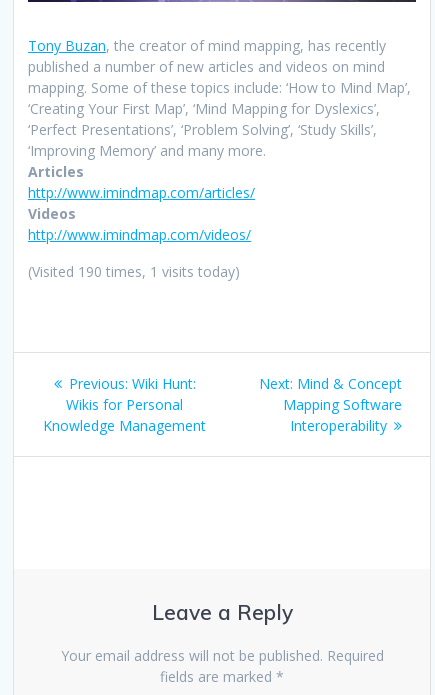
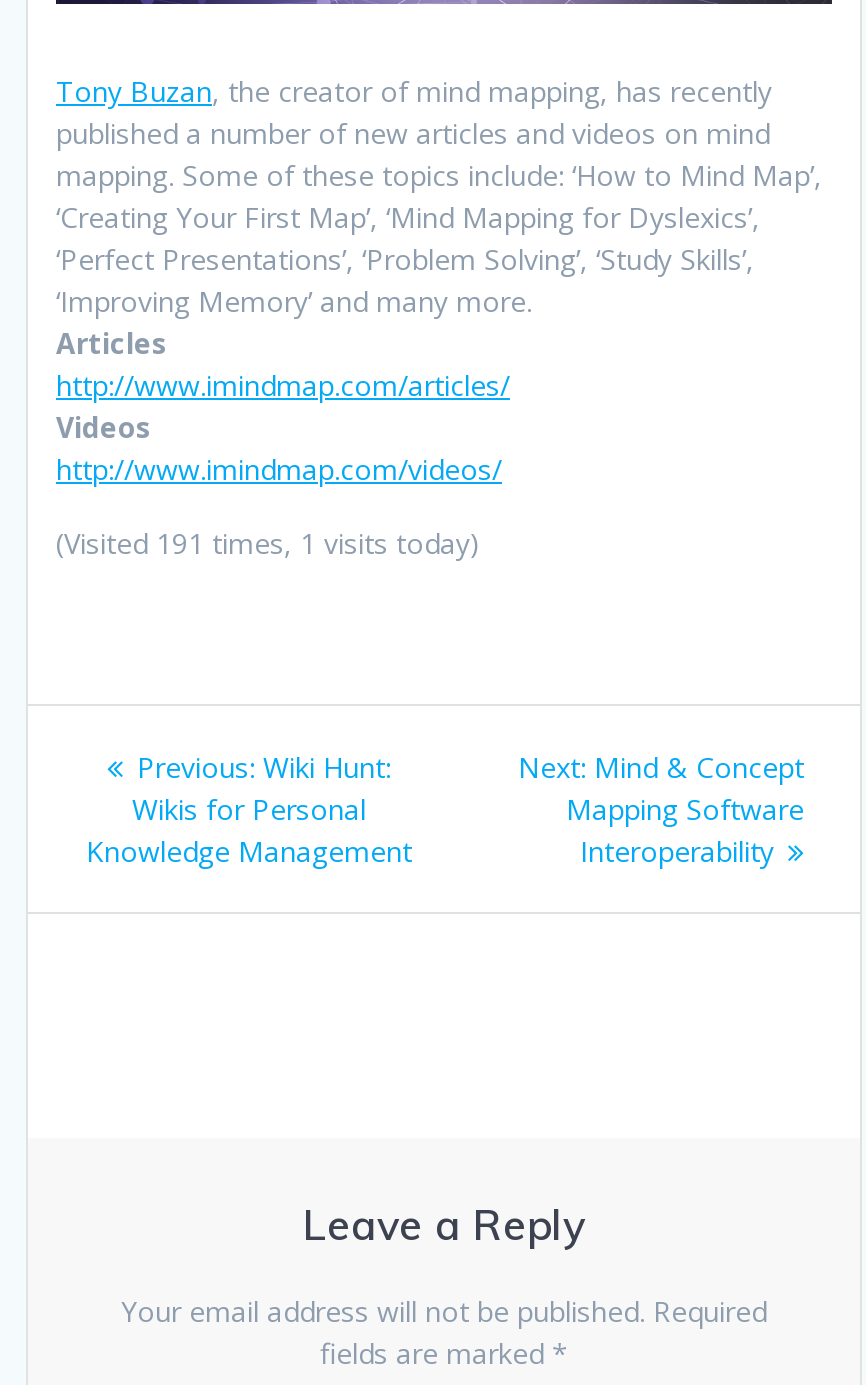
- (Visited 190 times, 1 visits today)
+ (Visited 191 times, 1 visits today)
